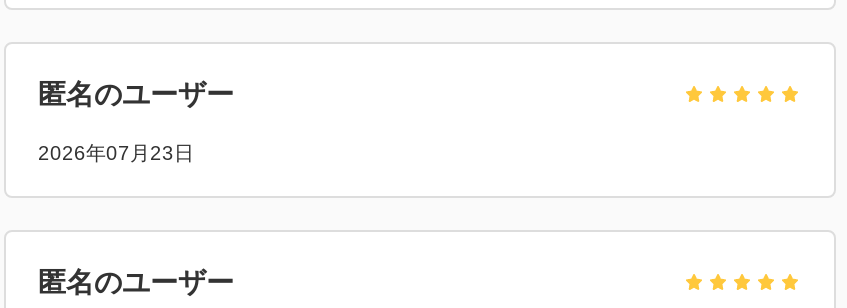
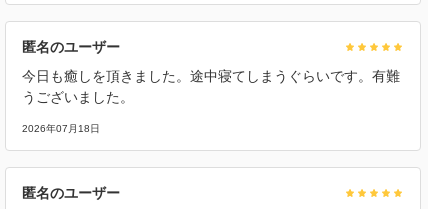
- 2026年07月23日
+ 今日も癒しを頂きました。途中寝てしまうぐらいです。有難
+ うございました。
+ 2026年07月18日
